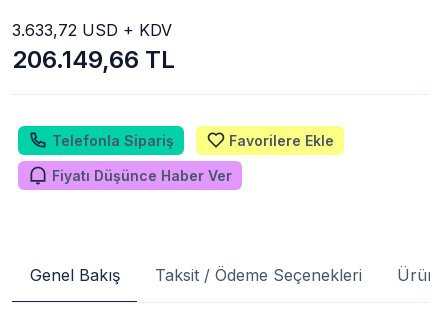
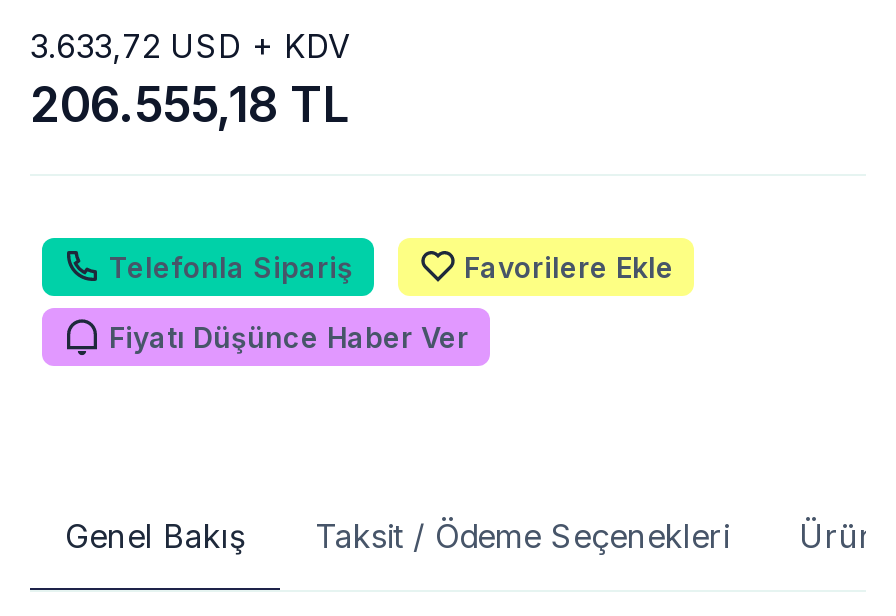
- 206.149,66 TL
+ 206.555,18 TL
